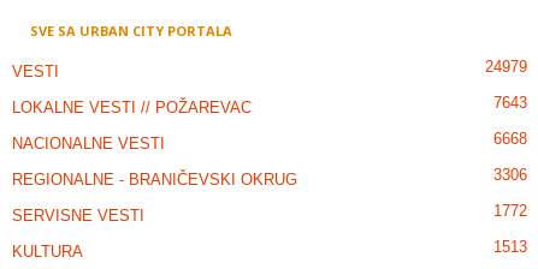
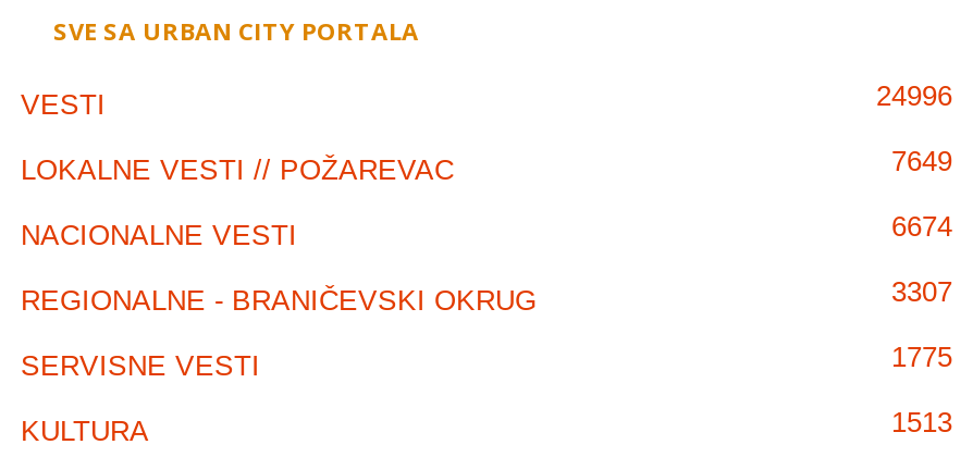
- 24979
+ 24996

- 7643
+ 7649

- 6668
+ 6674

- 3306
+ 3307

- 1772
+ 1775
